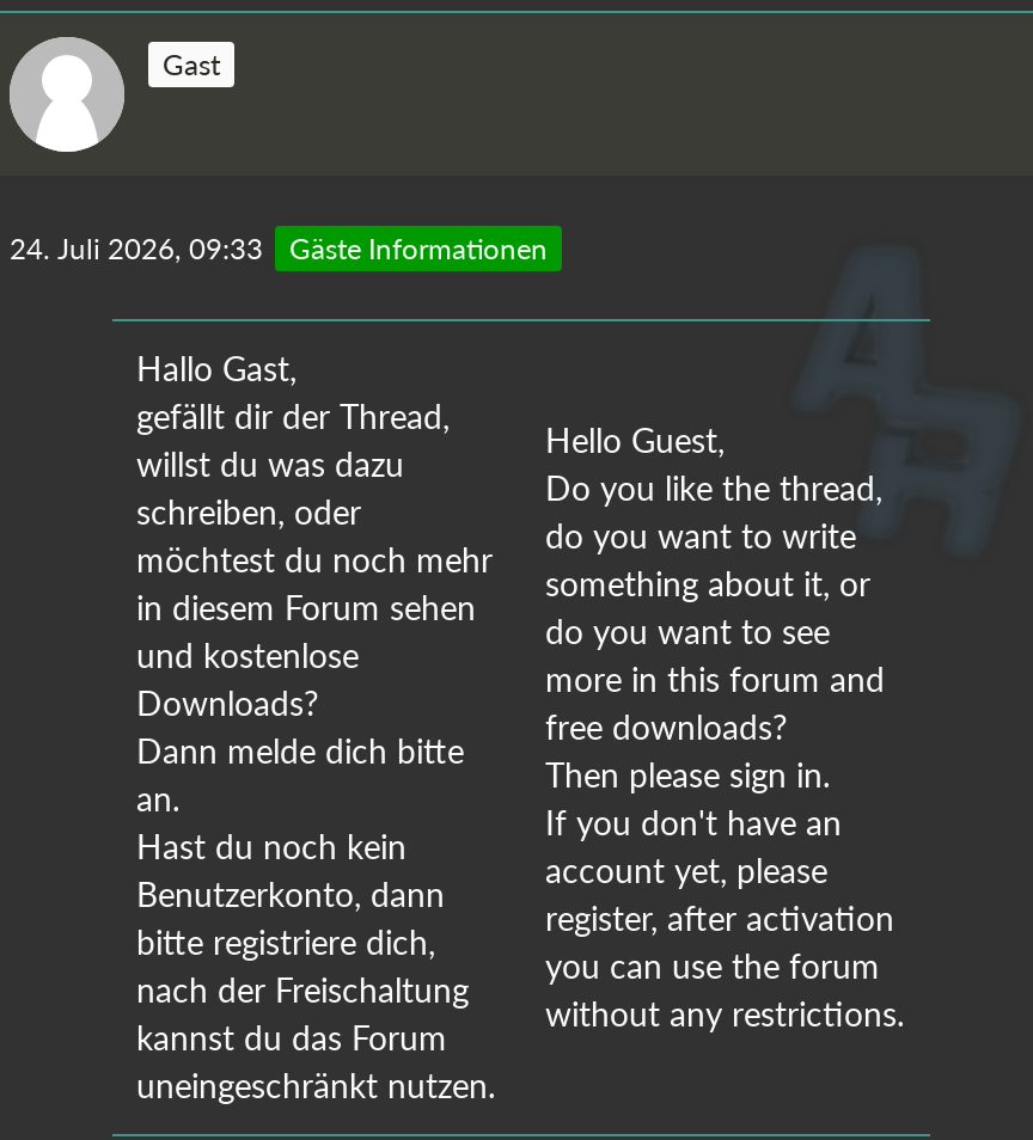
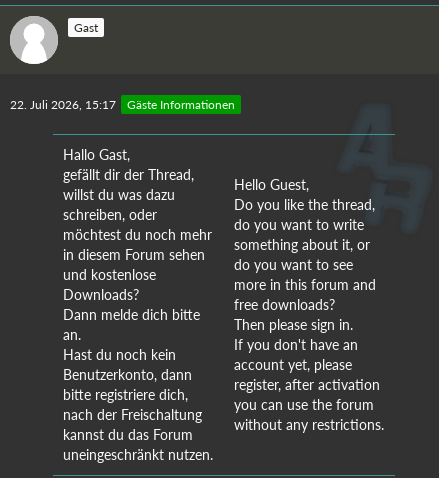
- 24. Juli 2026, 09:33 Gäste Informationen
+ 22. Juli 2026, 15:17 Gäste Informationen
